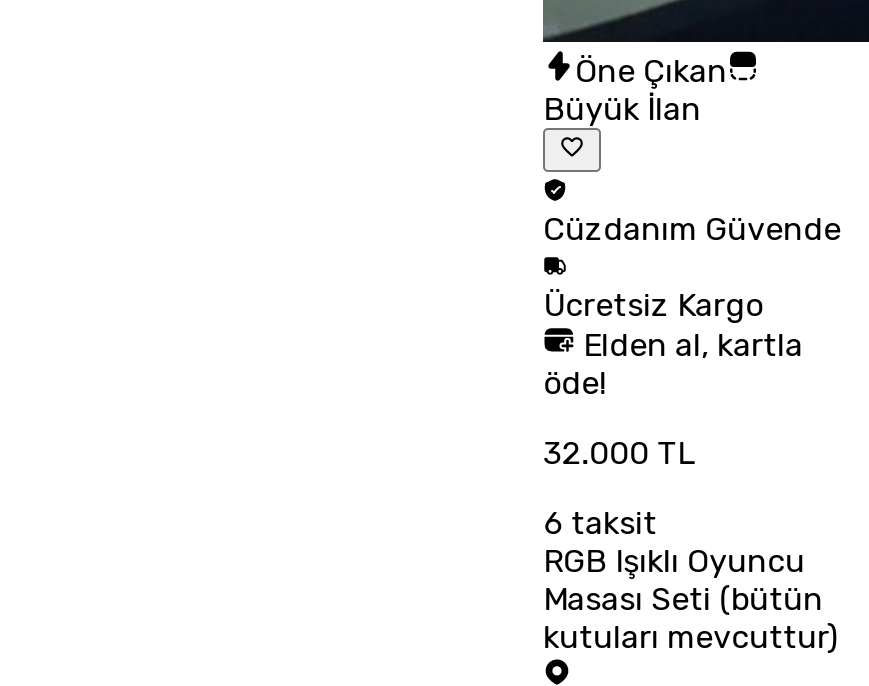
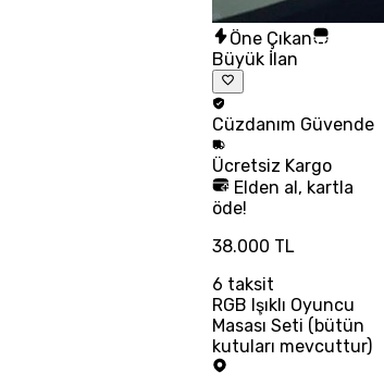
- 32.000 TL
+ 38.000 TL
